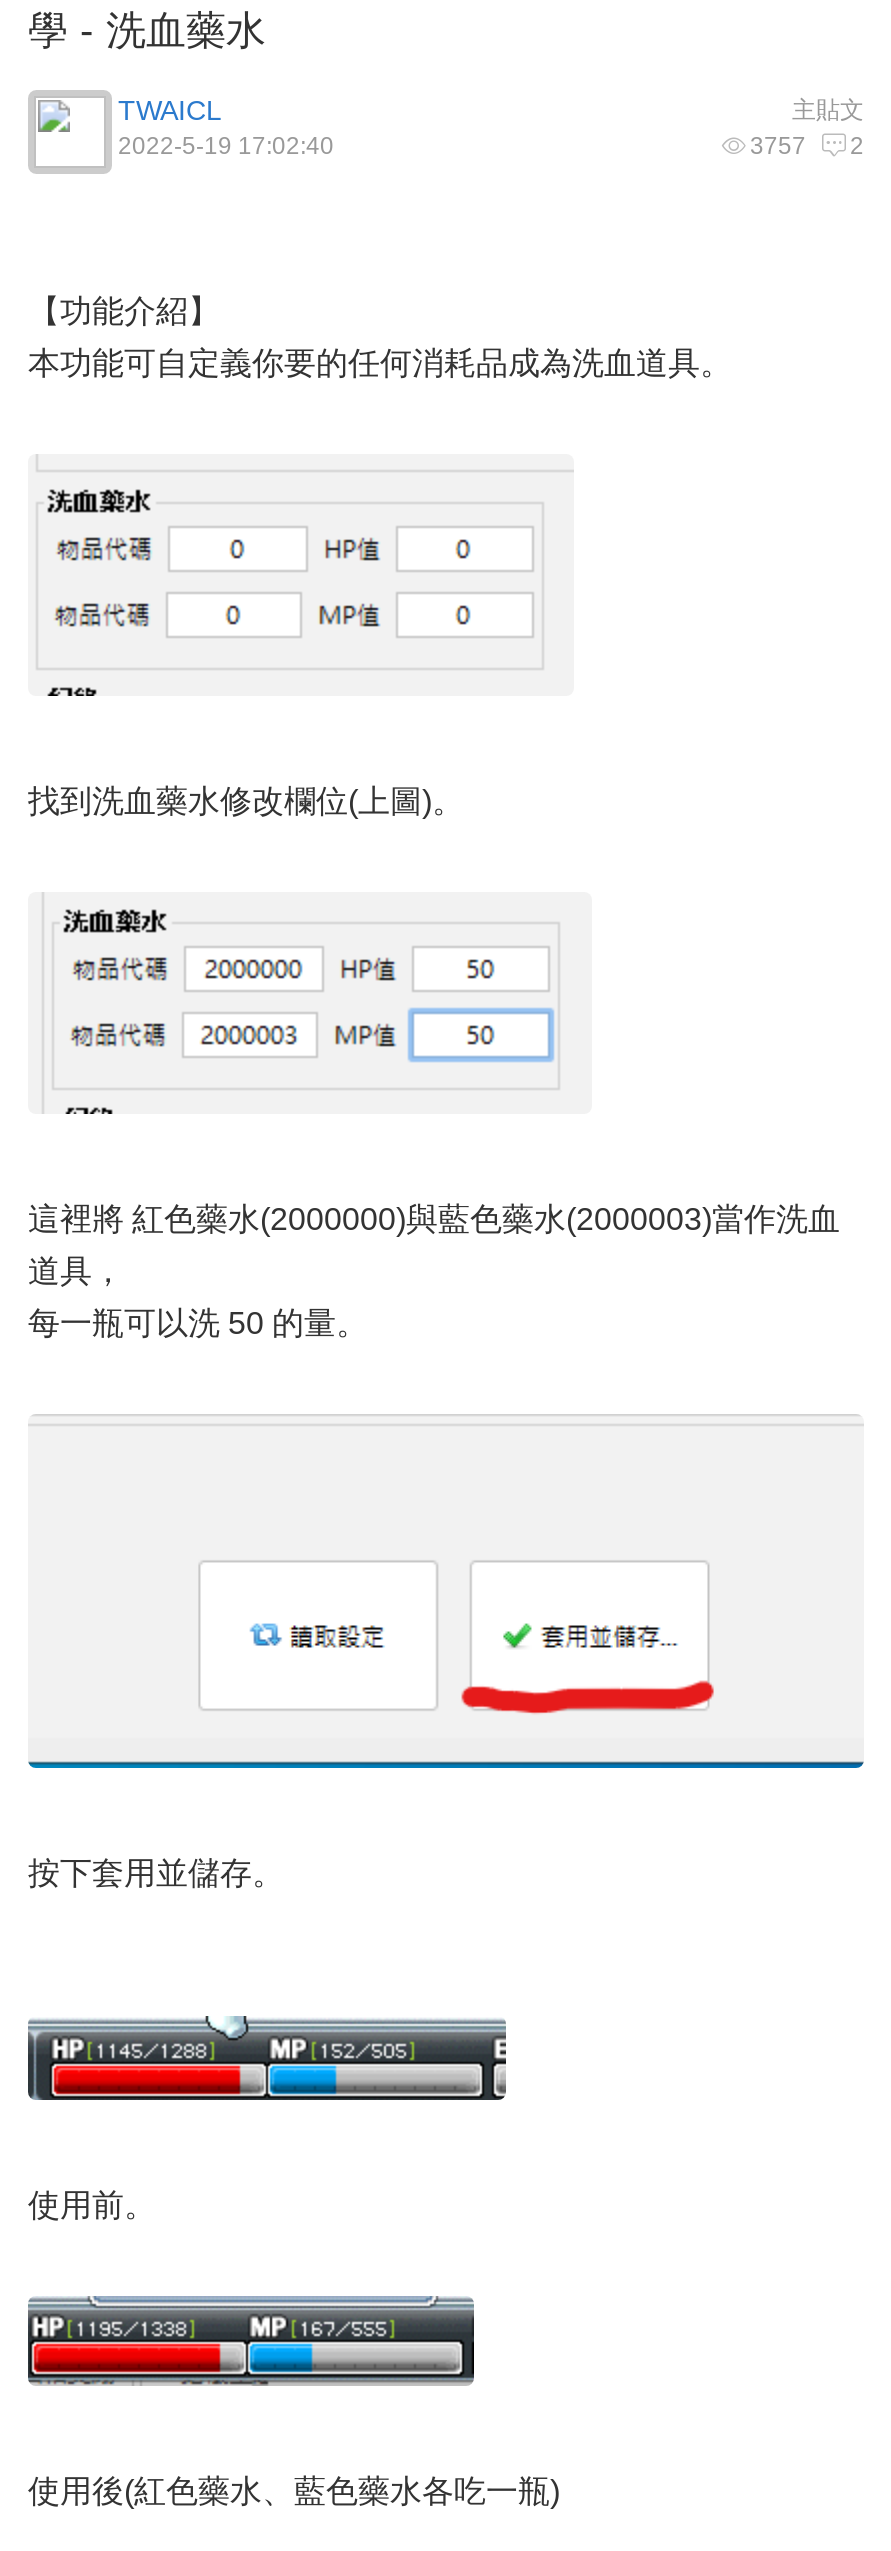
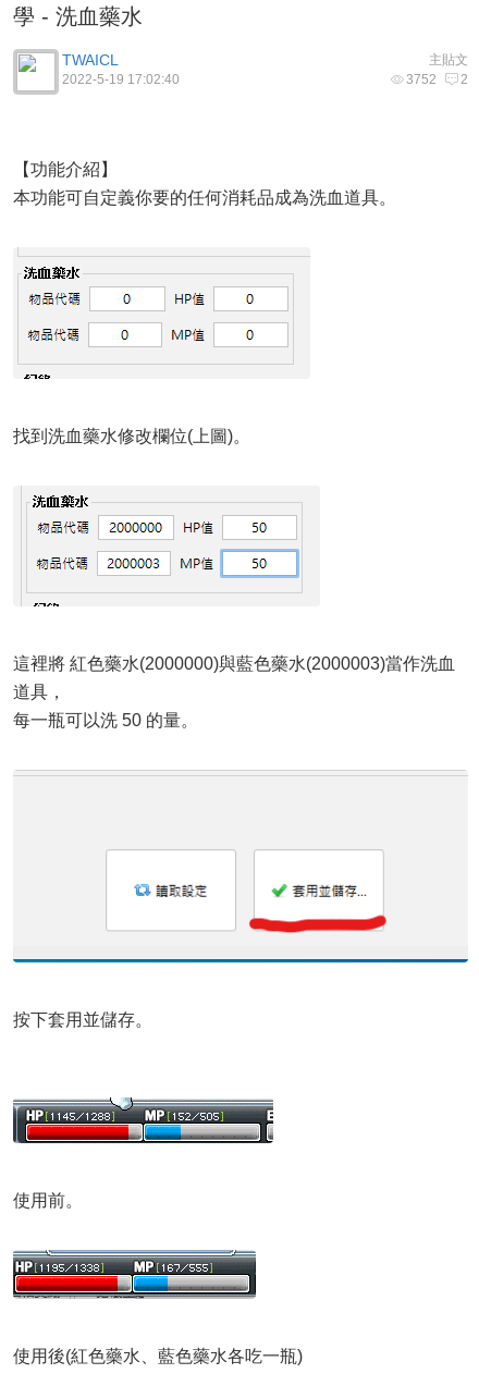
- 3757 2
+ 3752 2
